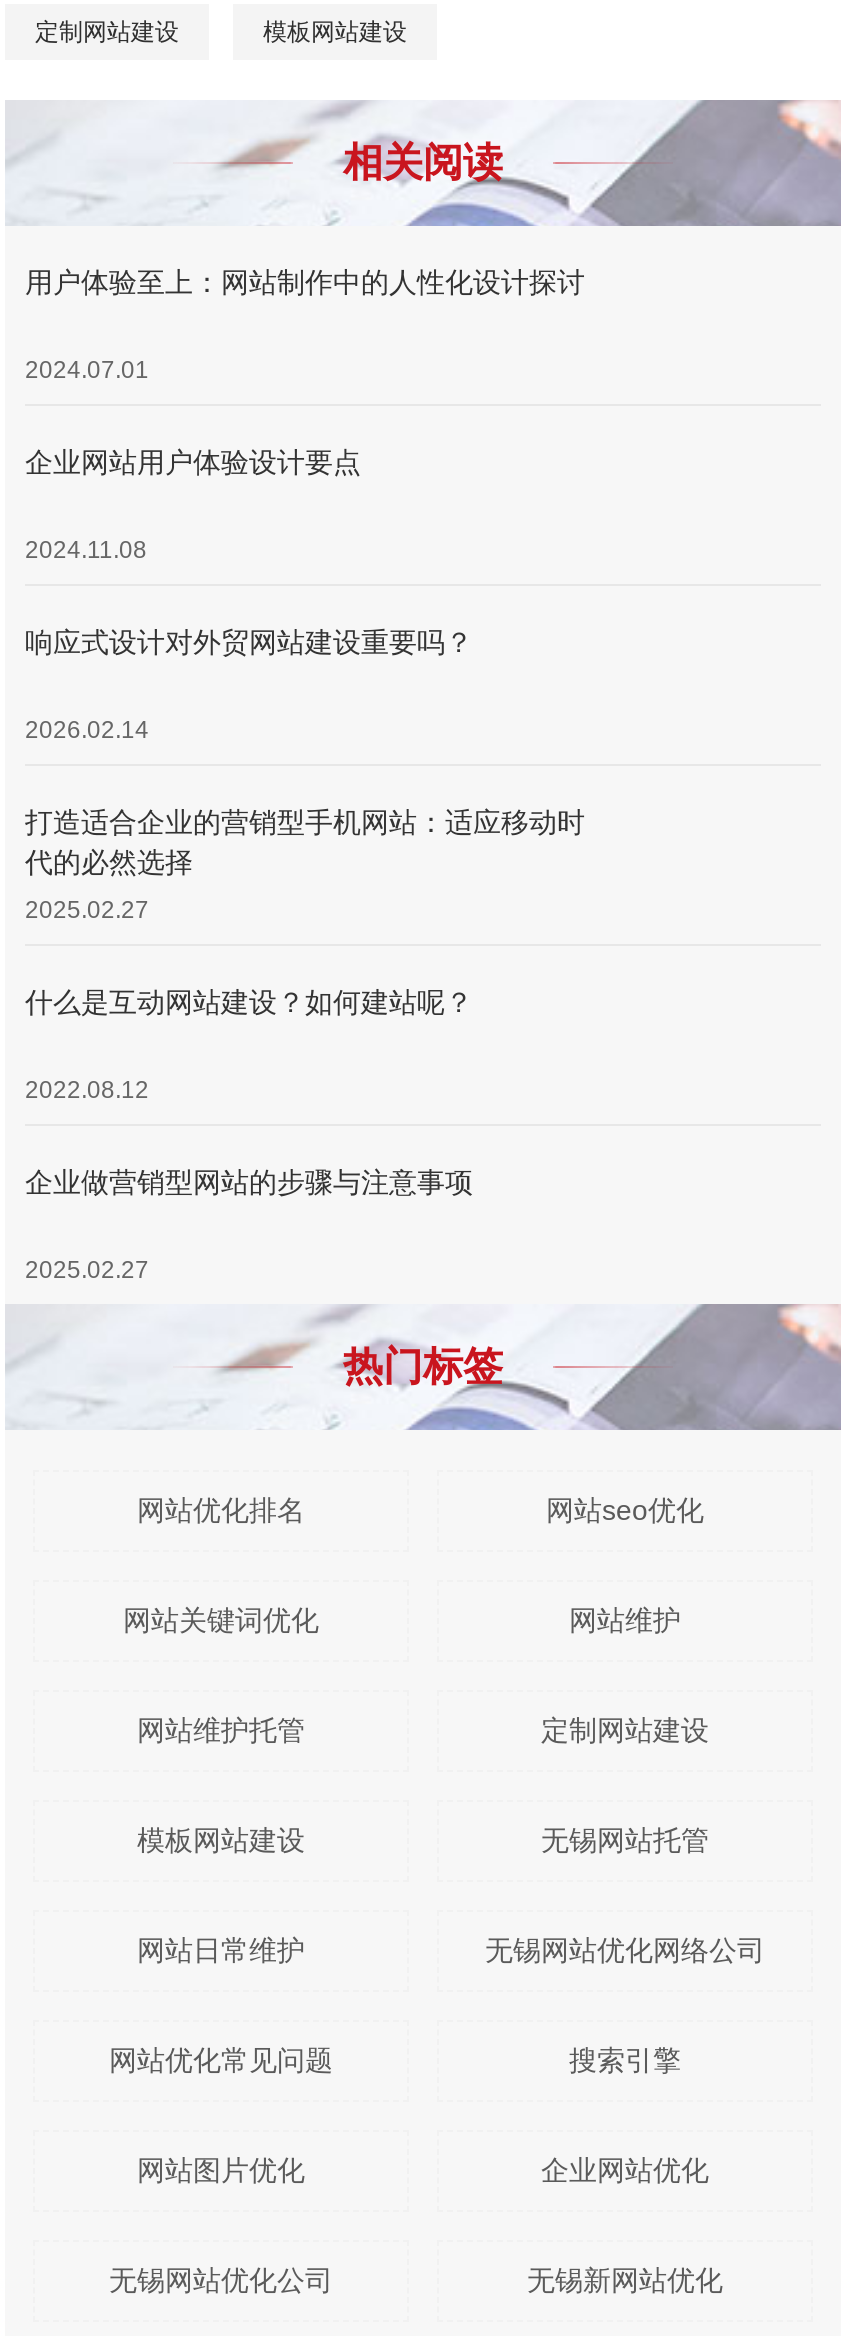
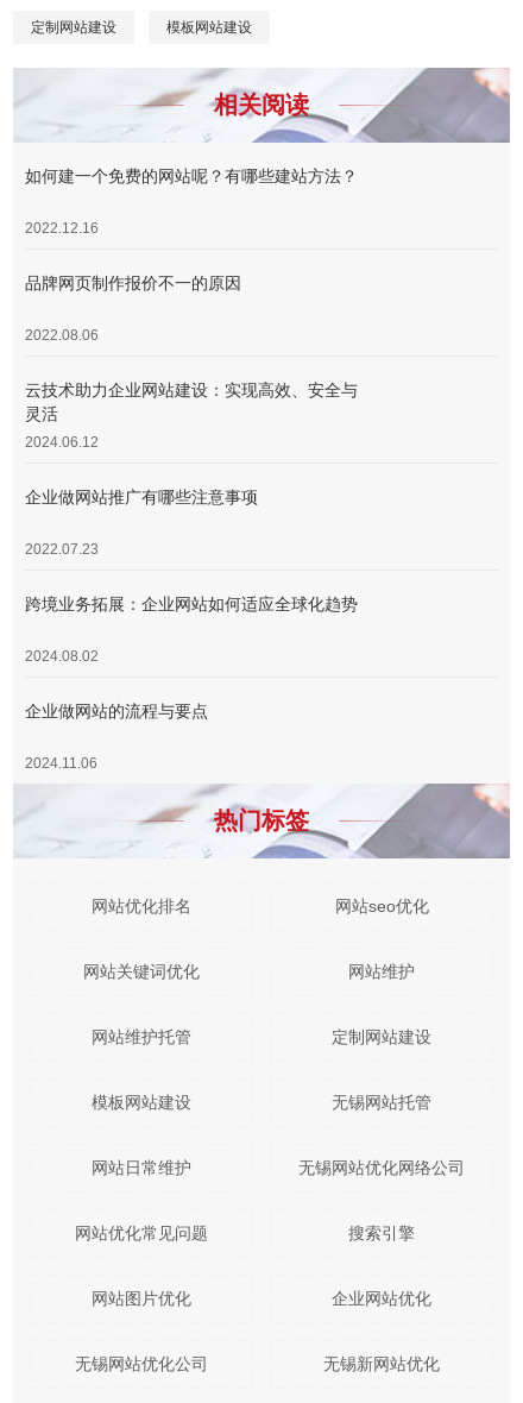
- 用户体验至上：网站制作中的人性化设计探讨
+ 如何建一个免费的网站呢？有哪些建站方法？

- 2024.07.01
+ 2022.12.16

- 企业网站用户体验设计要点
+ 品牌网页制作报价不一的原因

- 2024.11.08
+ 2022.08.06

- 响应式设计对外贸网站建设重要吗？
+ 云技术助力企业网站建设：实现高效、安全与
+ 灵活

- 2026.02.14
+ 2024.06.12

- 打造适合企业的营销型手机网站：适应移动时
- 代的必然选择
+ 企业做网站推广有哪些注意事项

- 2025.02.27
+ 2022.07.23

- 什么是互动网站建设？如何建站呢？
+ 跨境业务拓展：企业网站如何适应全球化趋势

- 2022.08.12
+ 2024.08.02

- 企业做营销型网站的步骤与注意事项
+ 企业做网站的流程与要点

- 2025.02.27
+ 2024.11.06
